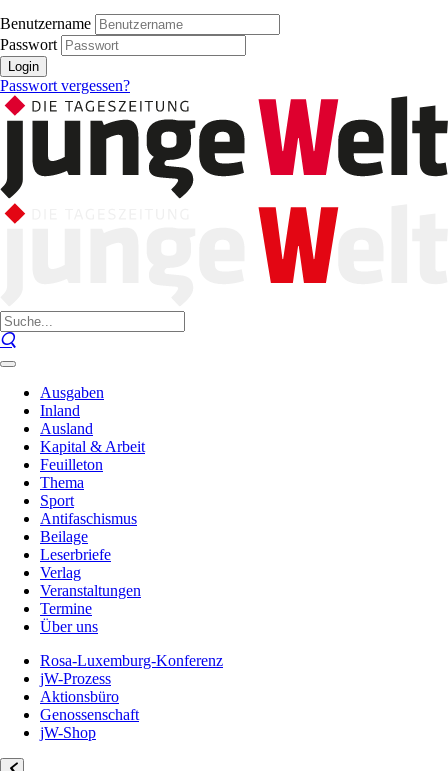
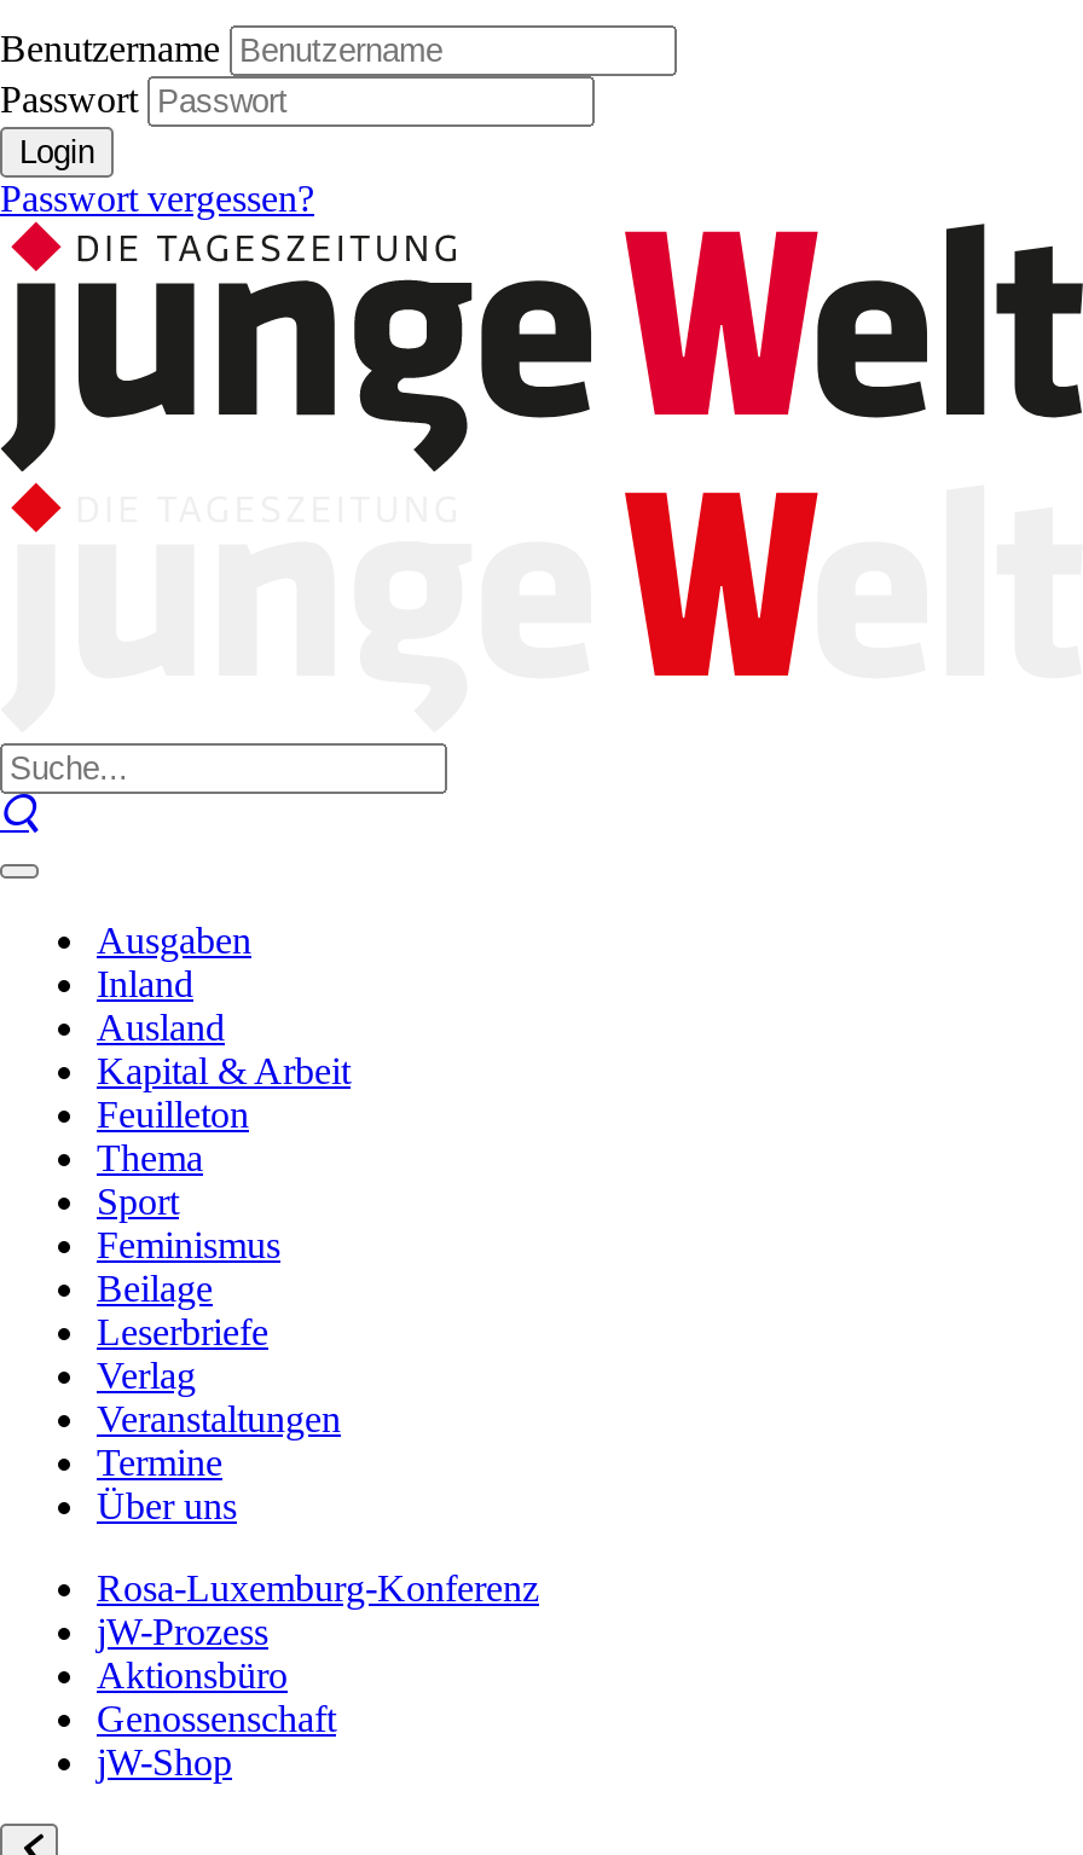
- Antifaschismus
+ Feminismus
